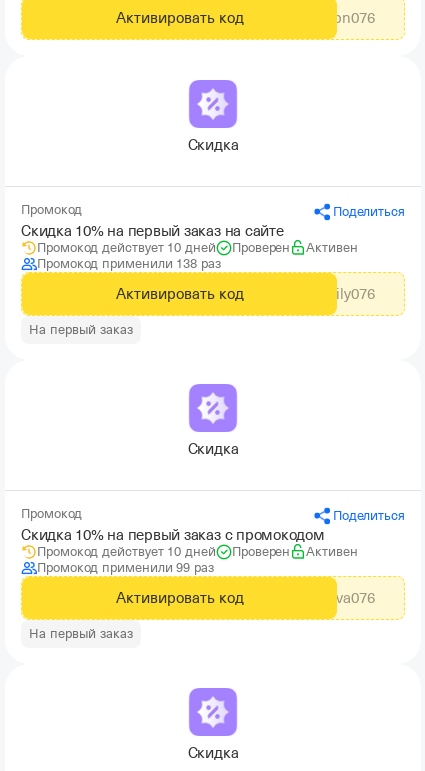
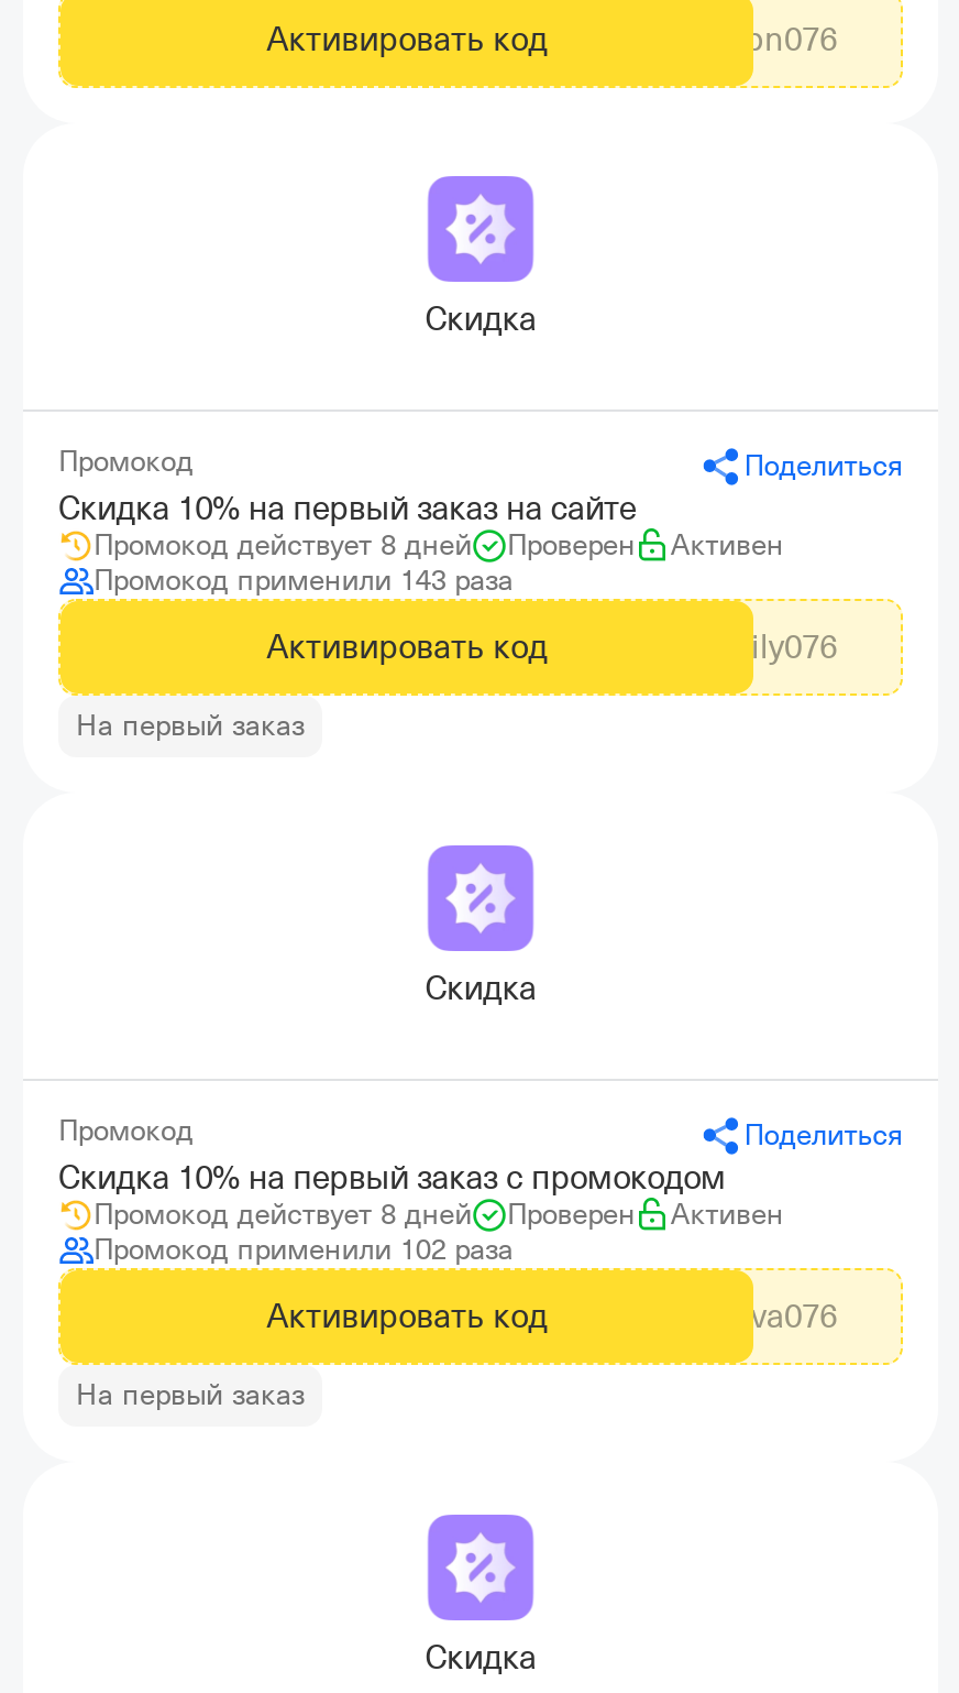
- Промокод действует 10 дней
+ Промокод действует 8 дней

- Промокод применили 138 раз
+ Промокод применили 143 раза

- Промокод действует 10 дней
+ Промокод действует 8 дней

- Промокод применили 99 раз
+ Промокод применили 102 раза
